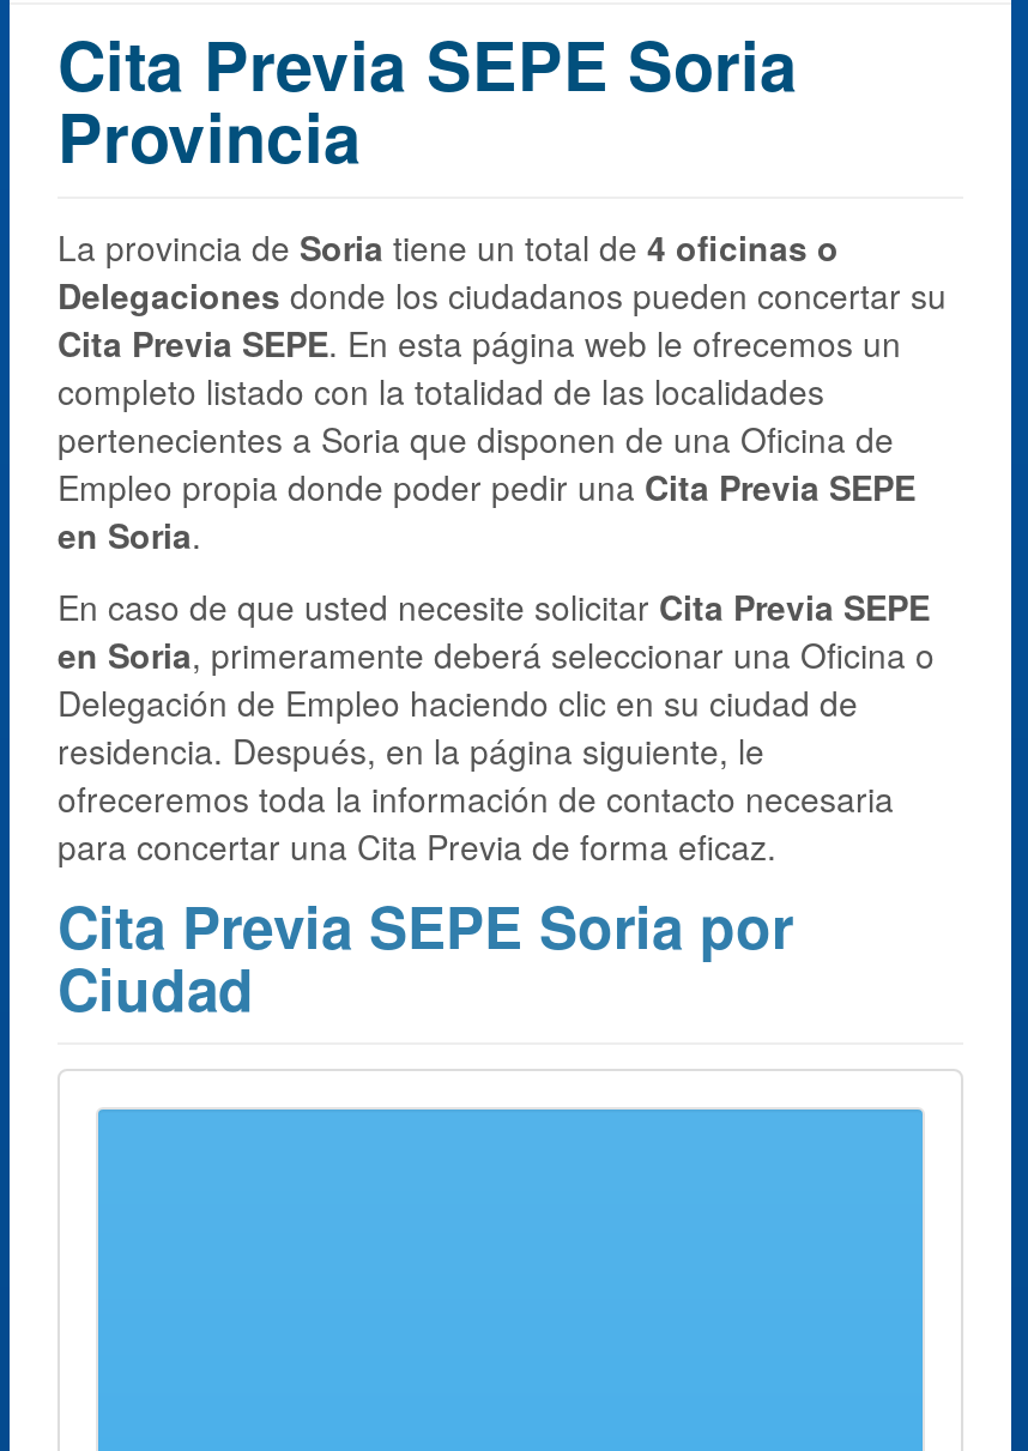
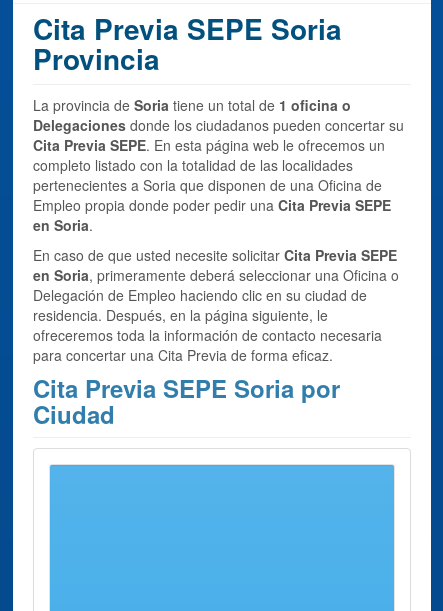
- La provincia de Soria tiene un total de 4 oficinas o
+ La provincia de Soria tiene un total de 1 oficina o
